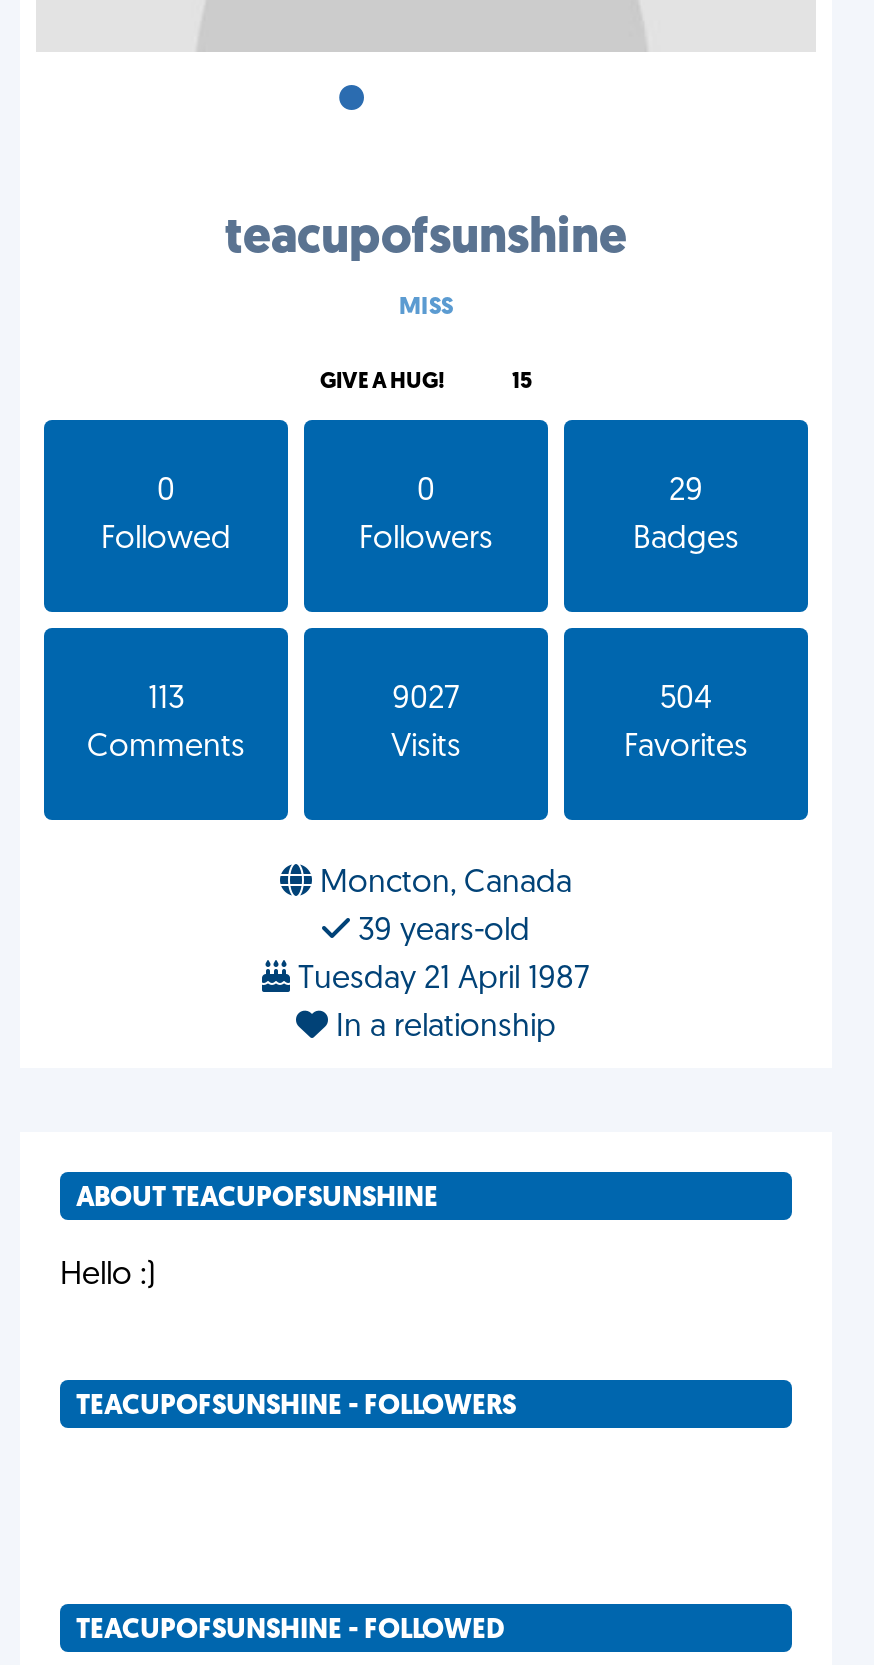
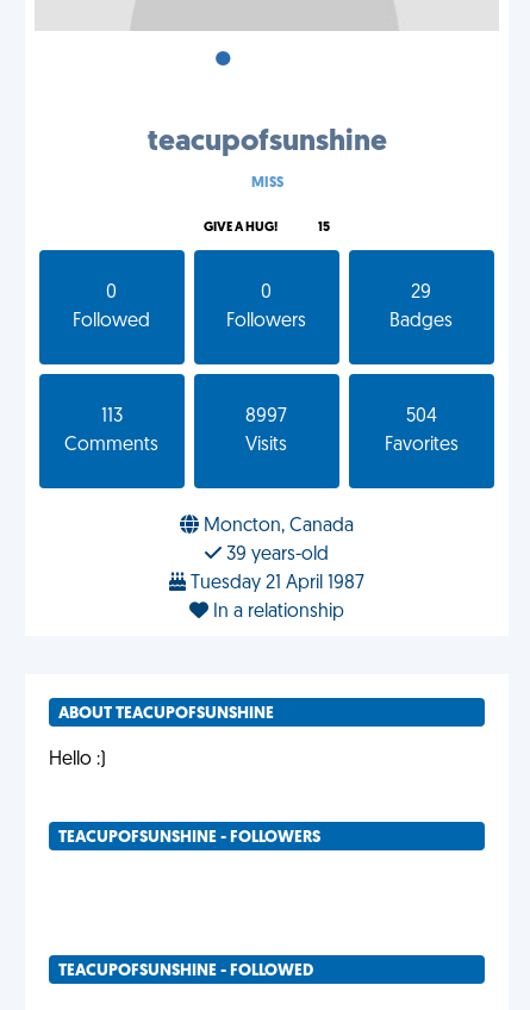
- 9027
+ 8997
